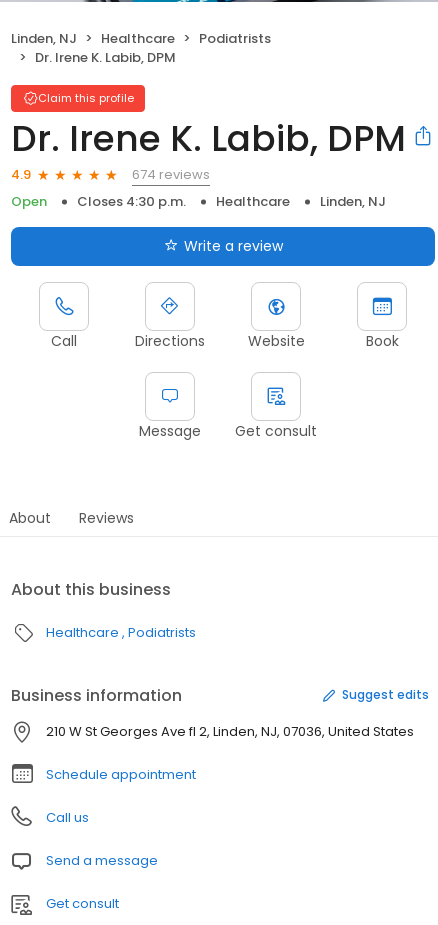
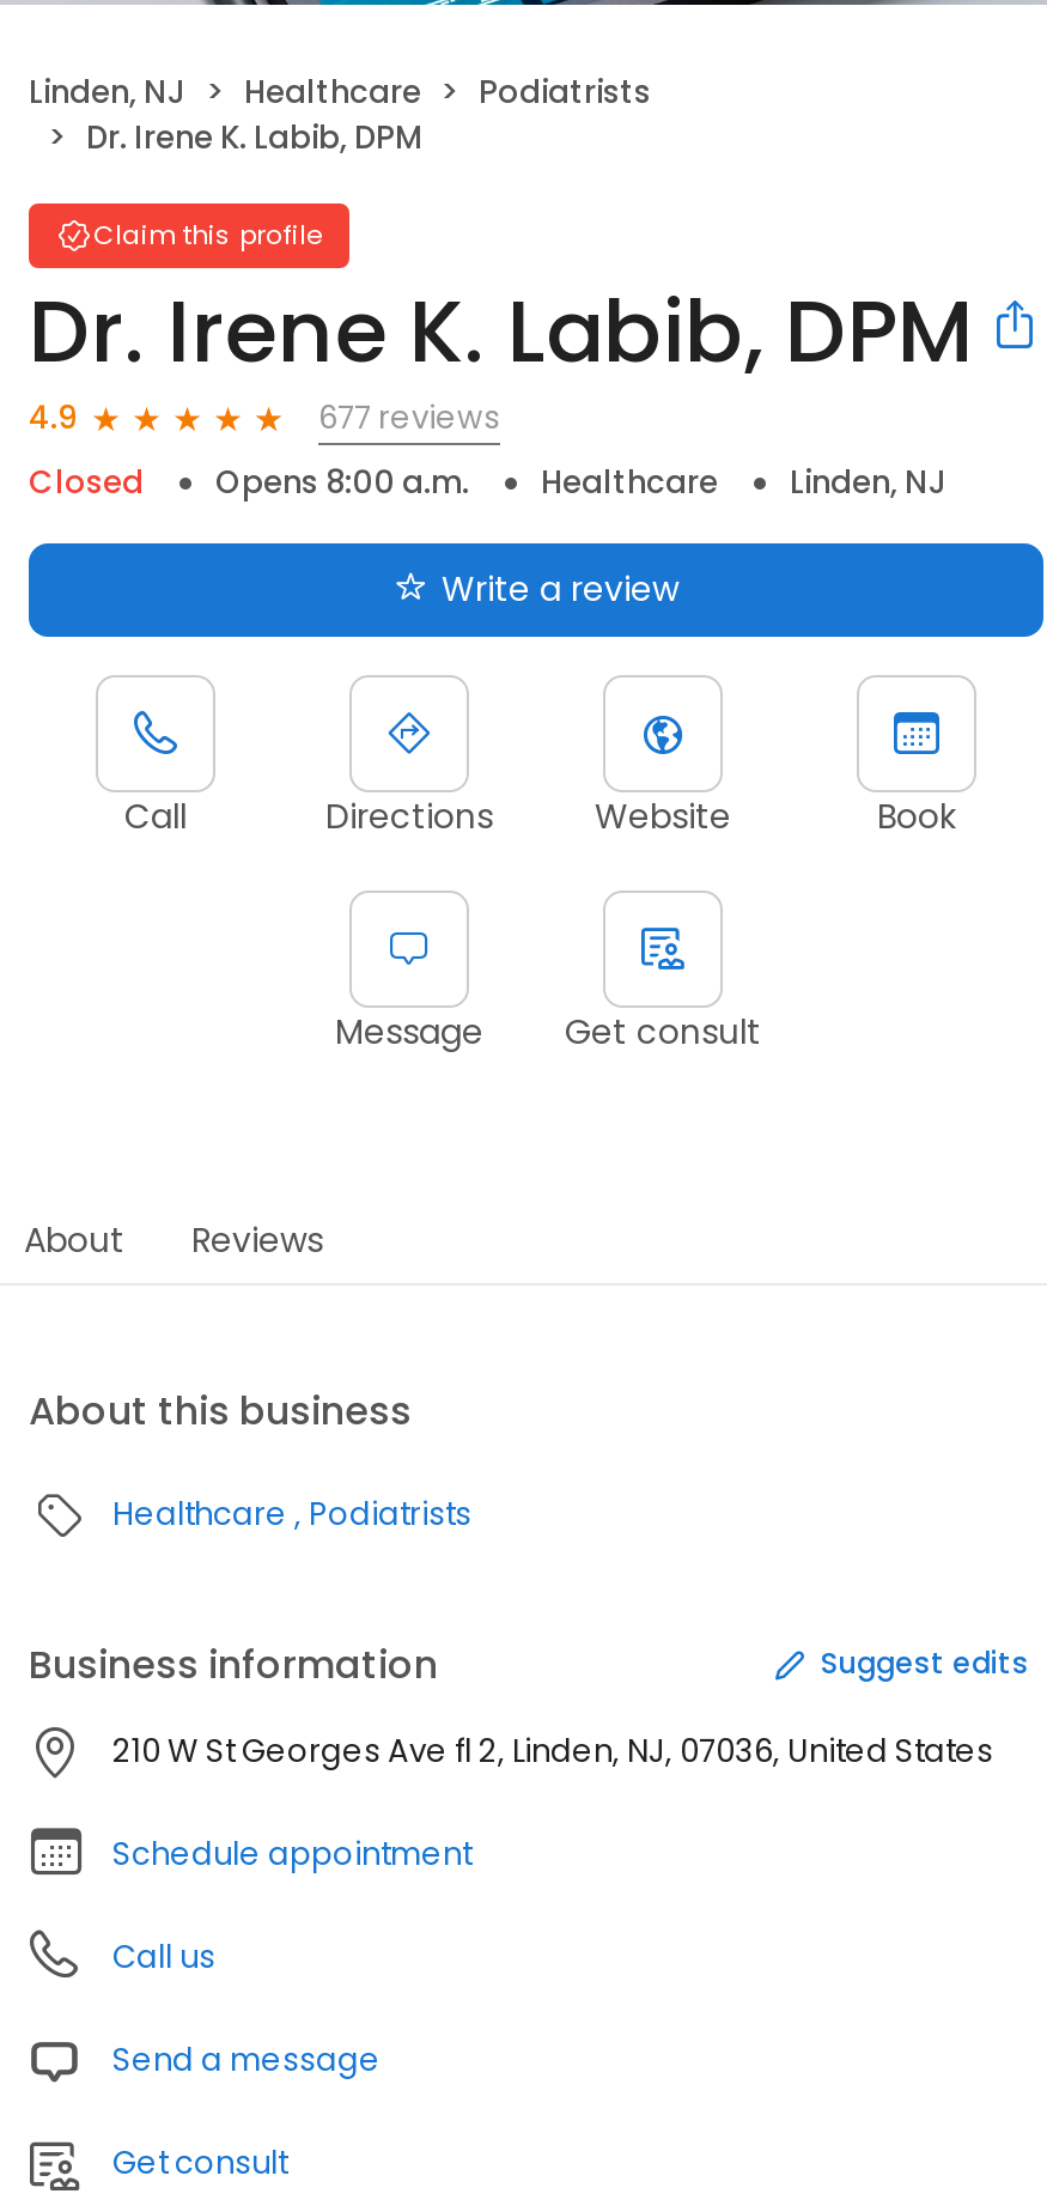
- 674 reviews
- Open
- Closes 4:30 p.m.
+ 677 reviews
+ Closed
+ Opens 8:00 a.m.
